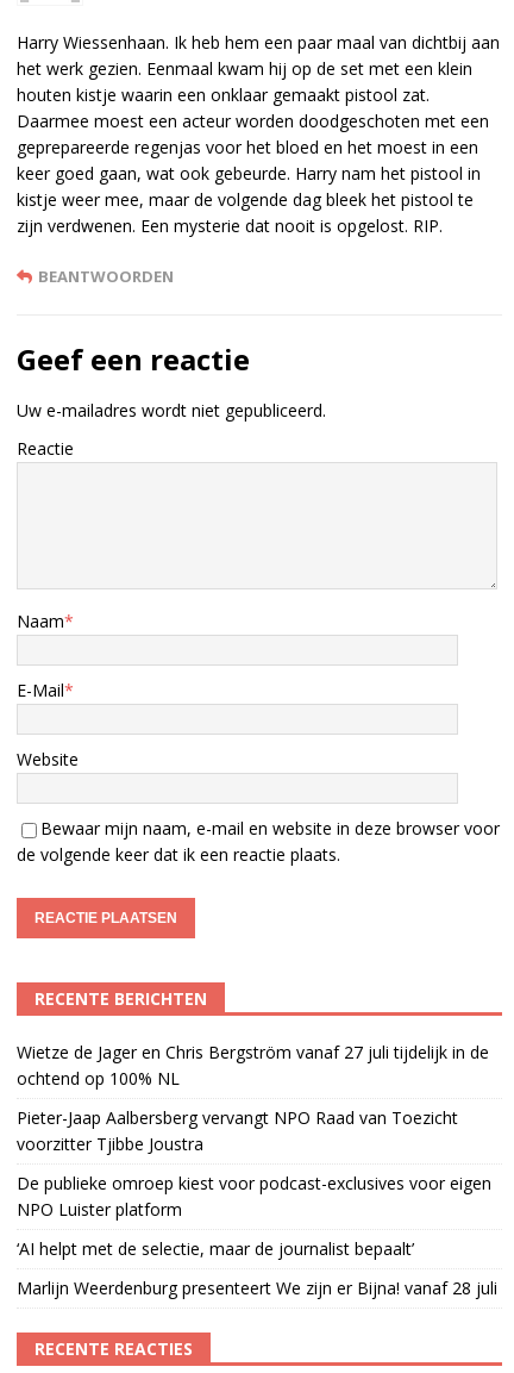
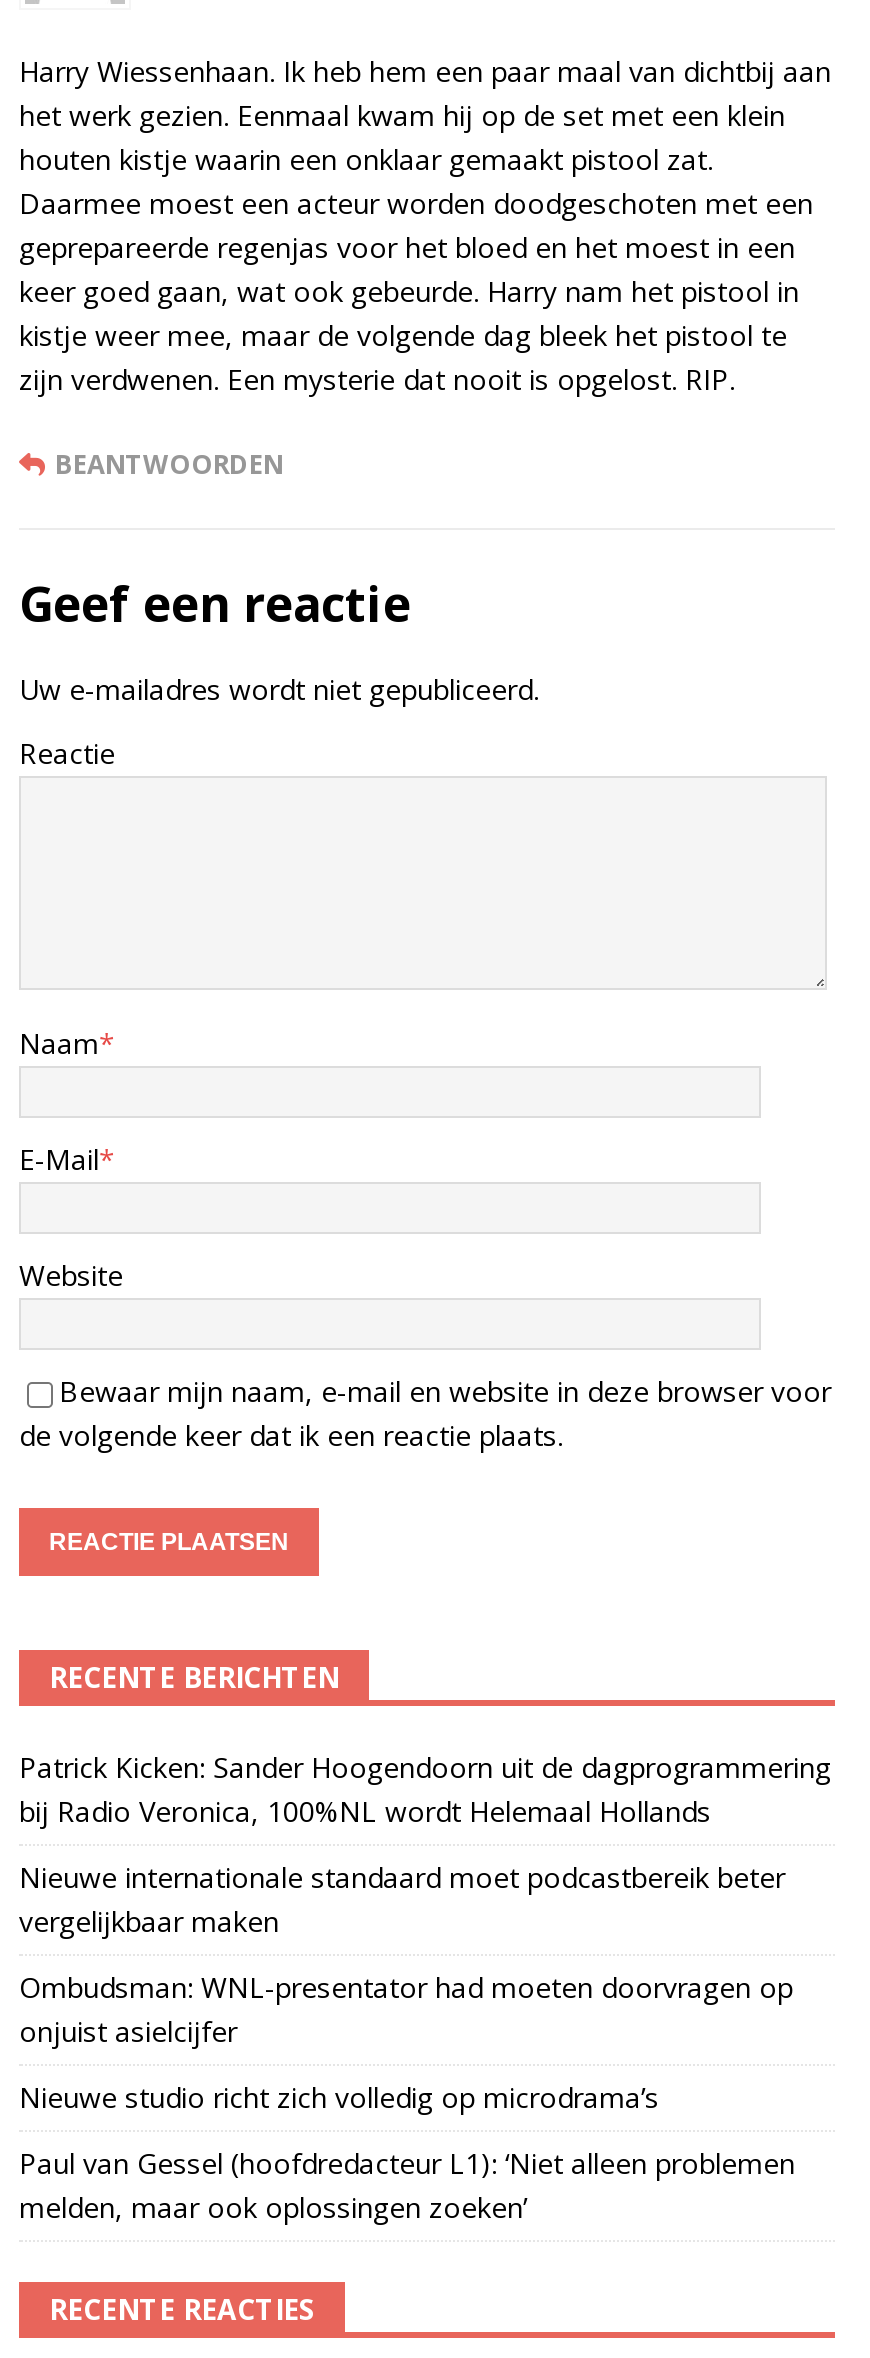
- Wietze de Jager en Chris Bergström vanaf 27 juli tijdelijk in de
- ochtend op 100% NL
+ Patrick Kicken: Sander Hoogendoorn uit de dagprogrammering
+ bij Radio Veronica, 100%NL wordt Helemaal Hollands

- Pieter-Jaap Aalbersberg vervangt NPO Raad van Toezicht
- voorzitter Tjibbe Joustra
+ Nieuwe internationale standaard moet podcastbereik beter
+ vergelijkbaar maken

- De publieke omroep kiest voor podcast-exclusives voor eigen
- NPO Luister platform
+ Ombudsman: WNL-presentator had moeten doorvragen op
+ onjuist asielcijfer

- ‘AI helpt met de selectie, maar de journalist bepaalt’
+ Nieuwe studio richt zich volledig op microdrama’s

- Marlijn Weerdenburg presenteert We zijn er Bijna! vanaf 28 juli
+ Paul van Gessel (hoofdredacteur L1): ‘Niet alleen problemen
+ melden, maar ook oplossingen zoeken’
